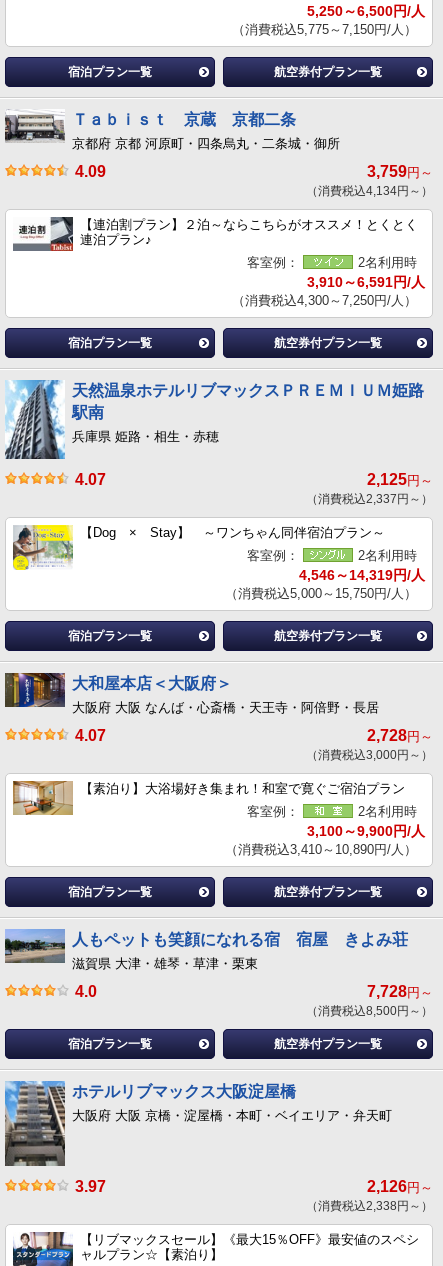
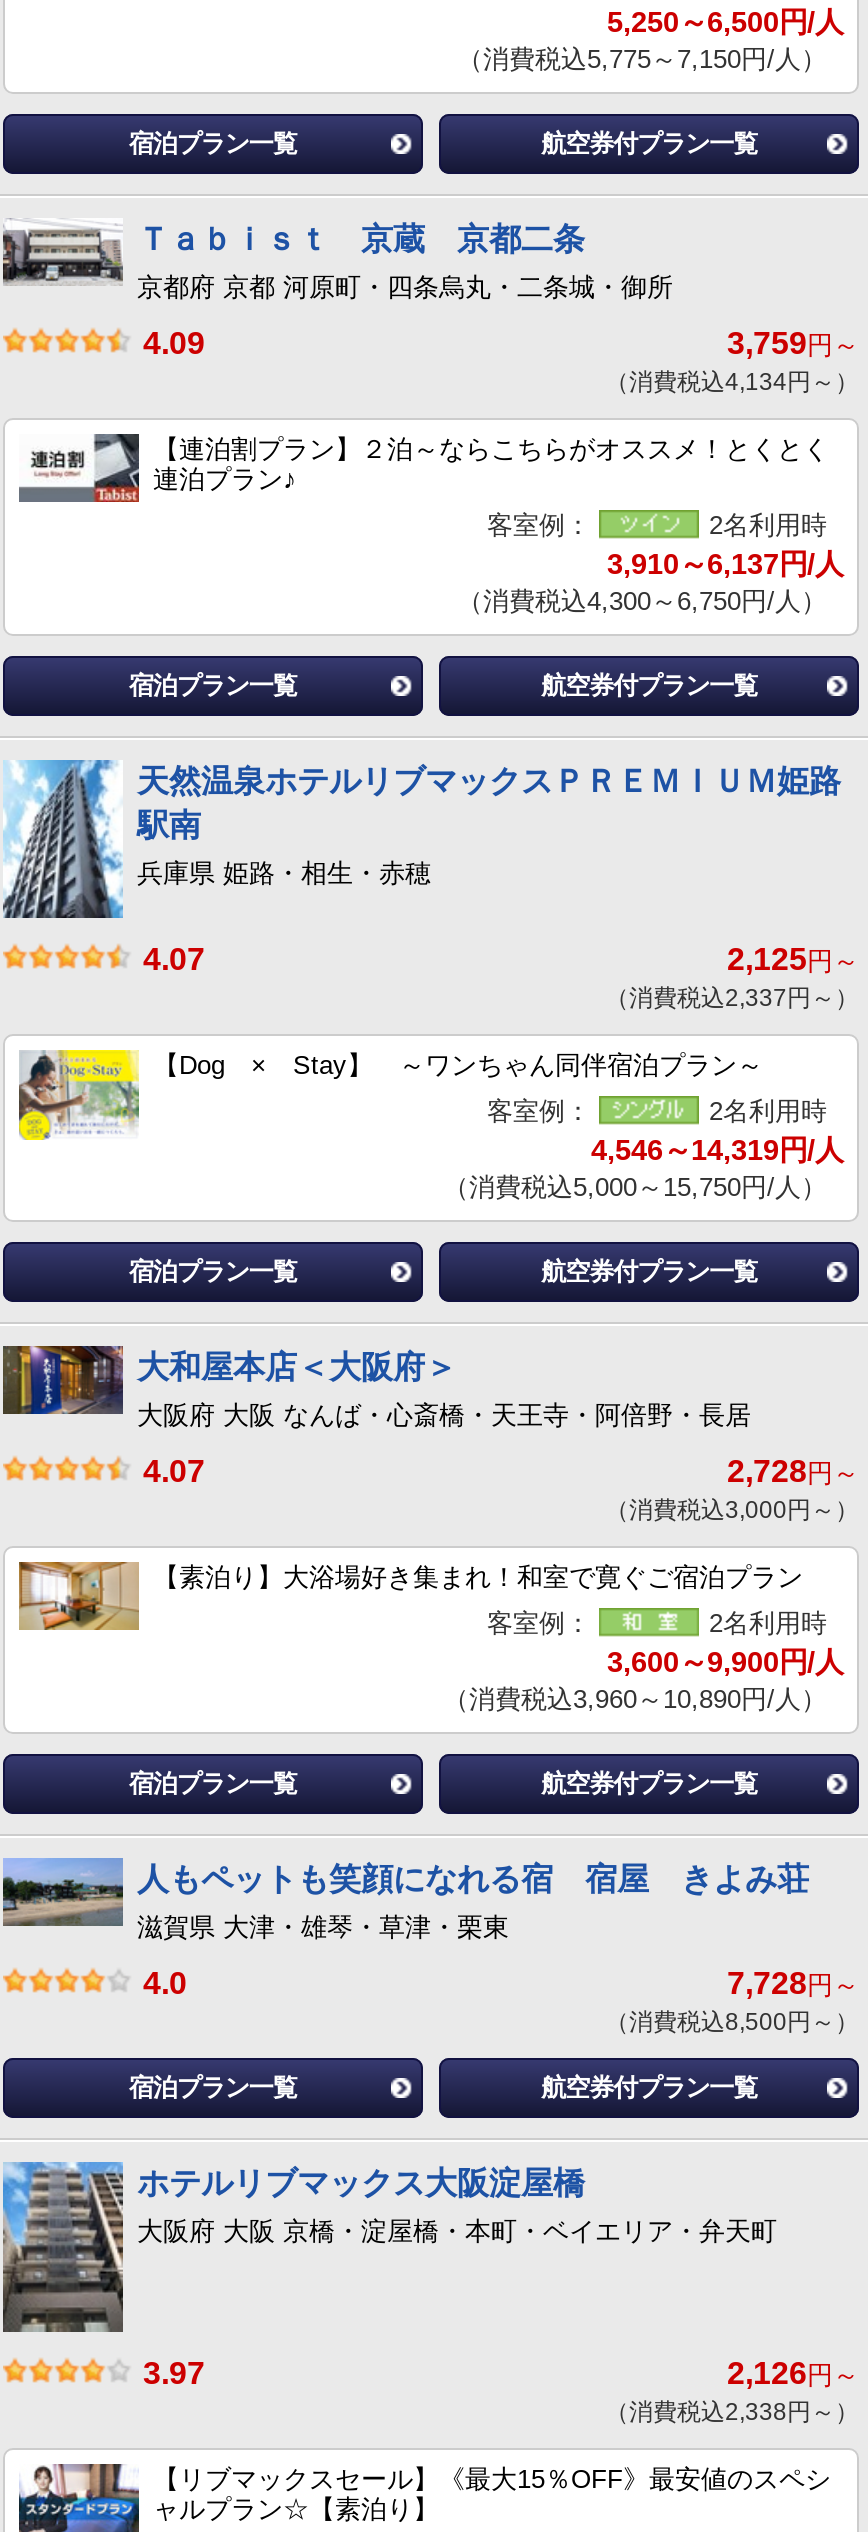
- 3,910～6,591円/人
+ 3,910～6,137円/人

- （消費税込4,300～7,250円/人）
+ （消費税込4,300～6,750円/人）

- 3,100～9,900円/人
+ 3,600～9,900円/人

- （消費税込3,410～10,890円/人）
+ （消費税込3,960～10,890円/人）
